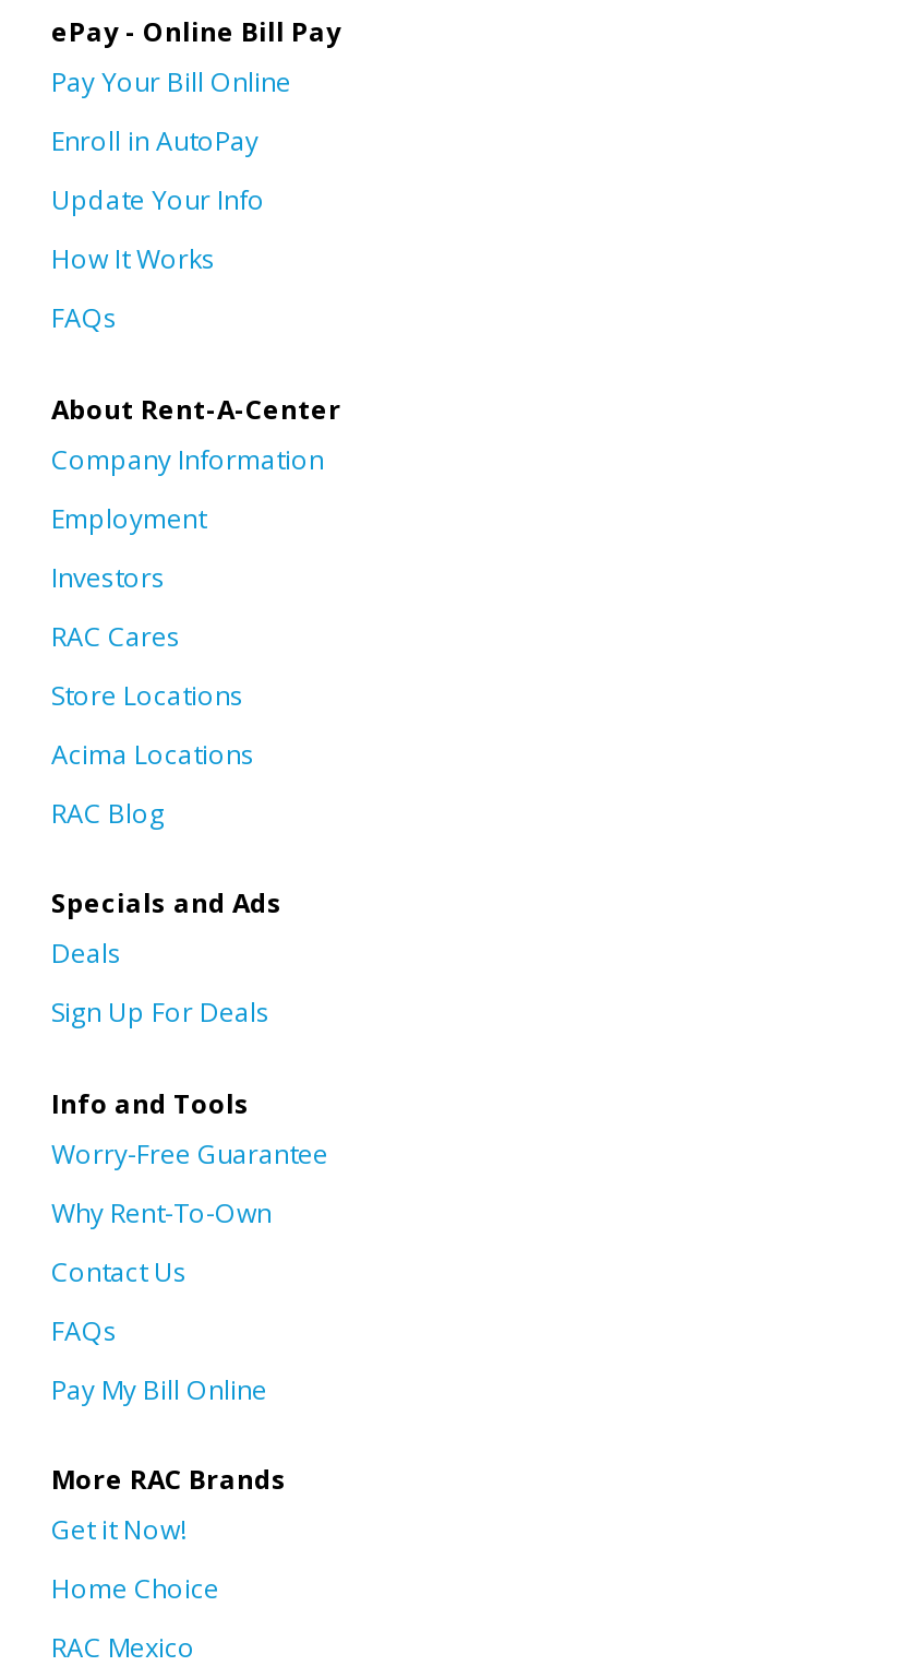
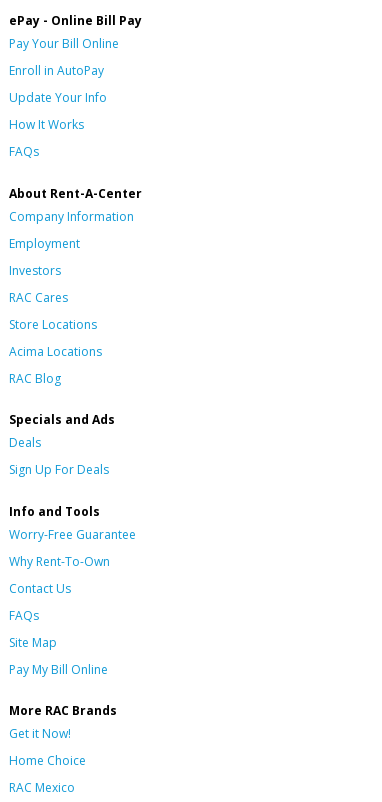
+ Site Map
